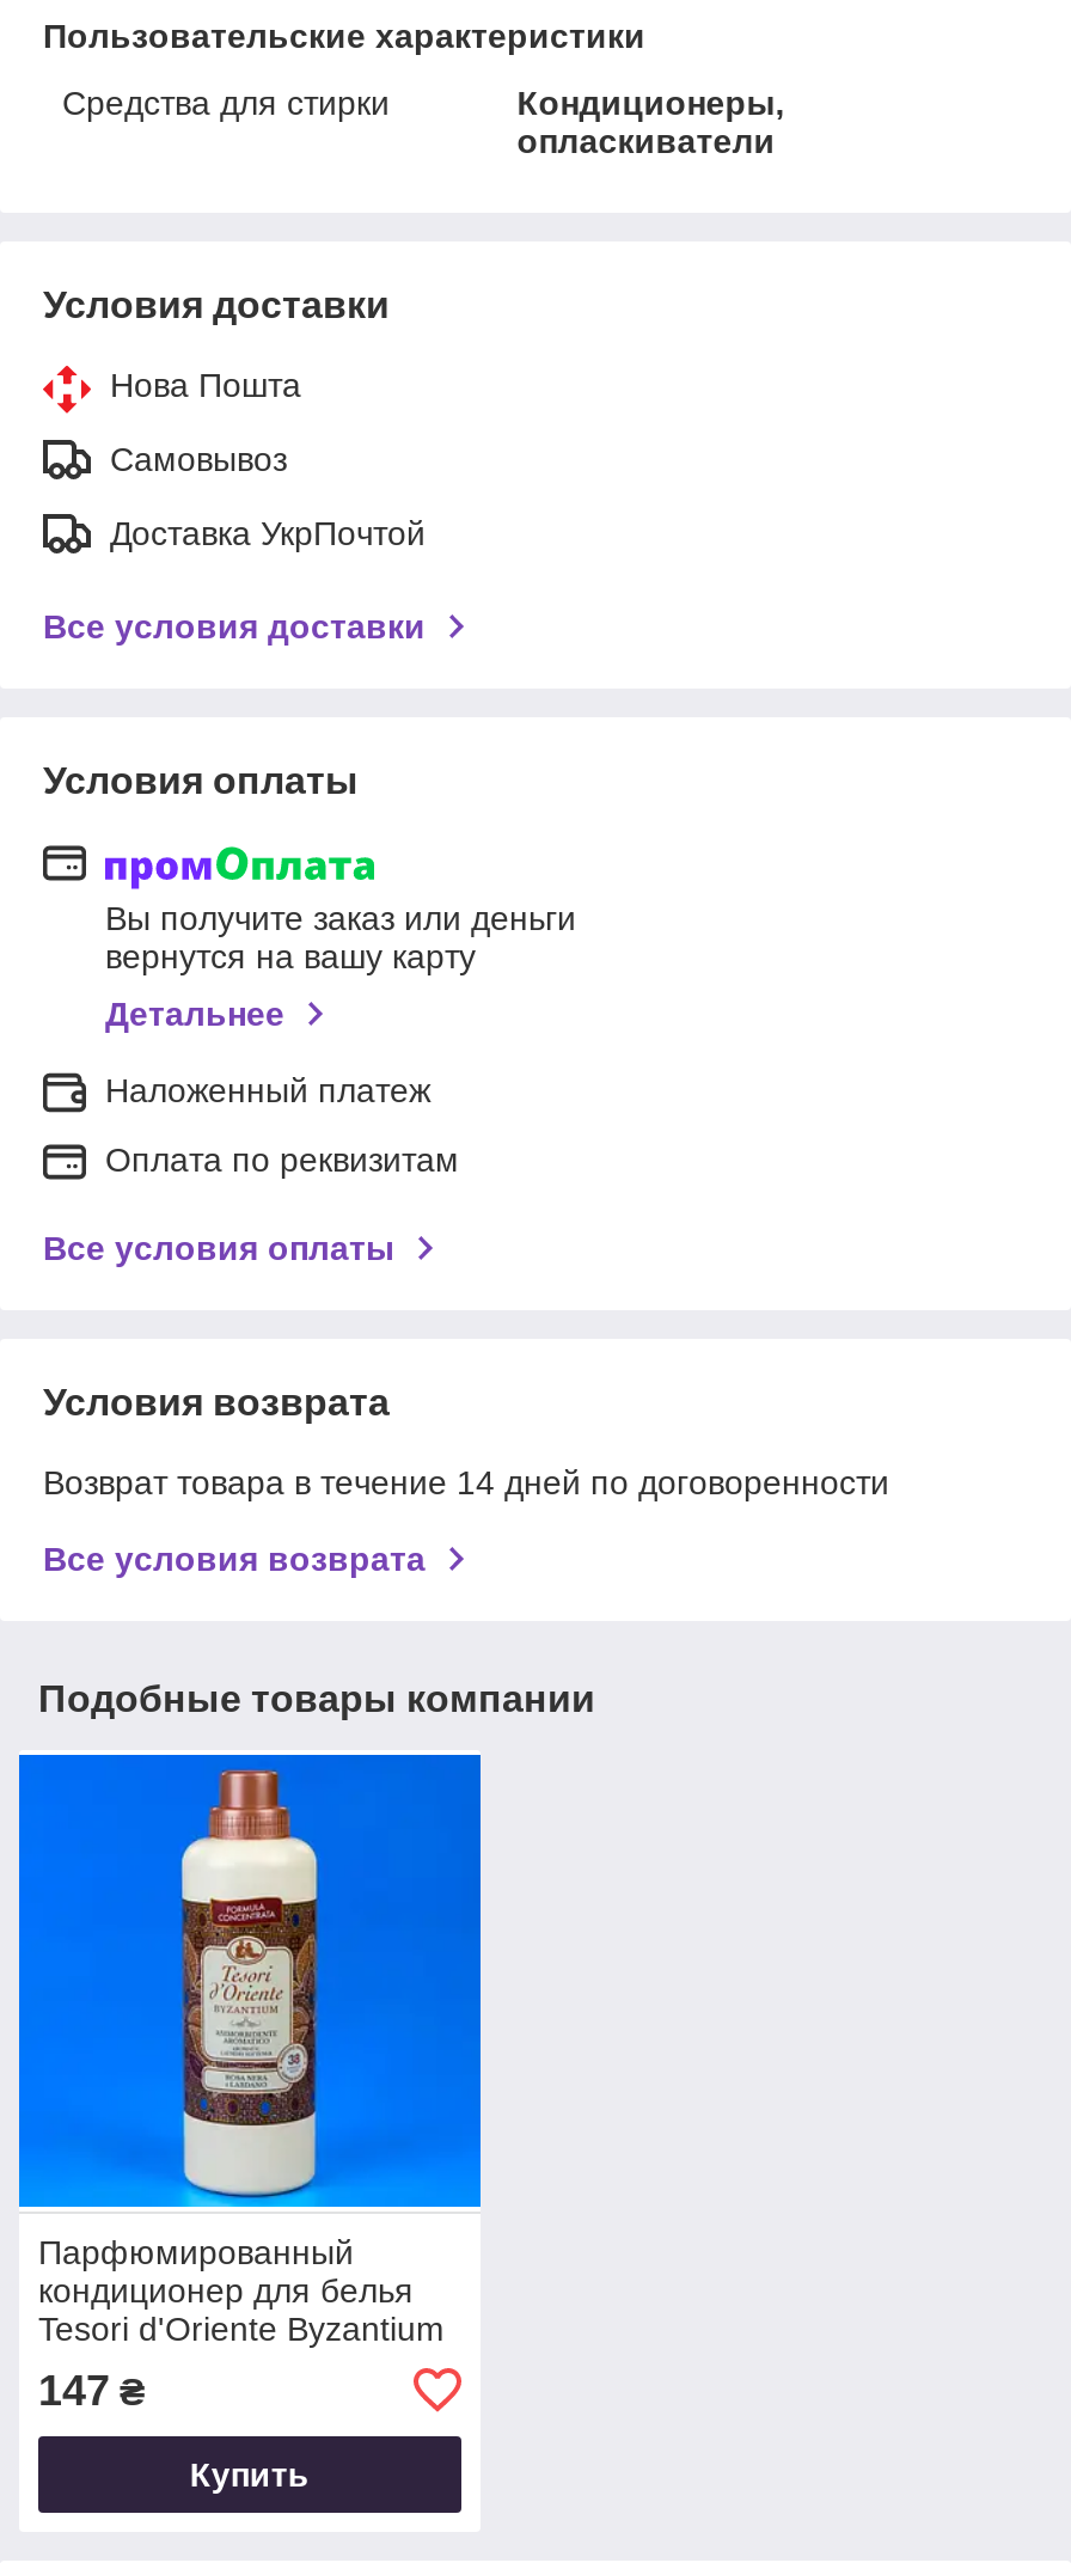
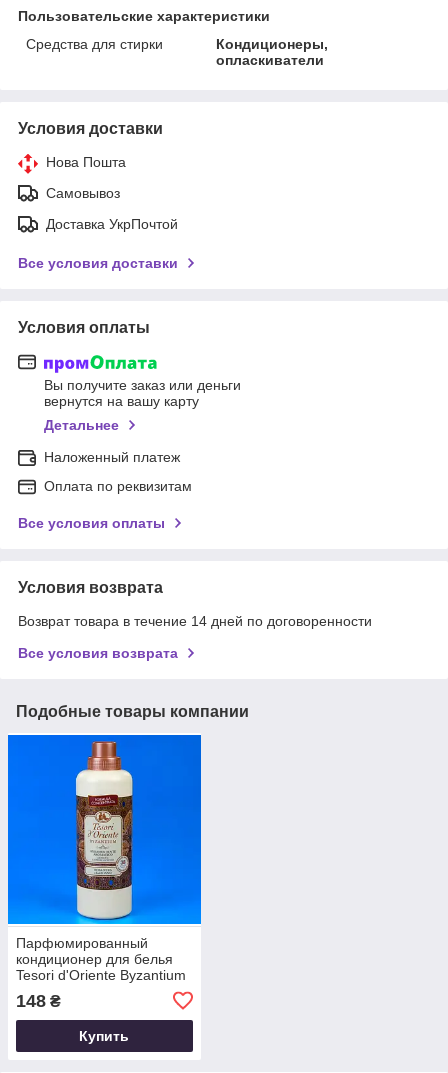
- 147 ₴
+ 148 ₴
